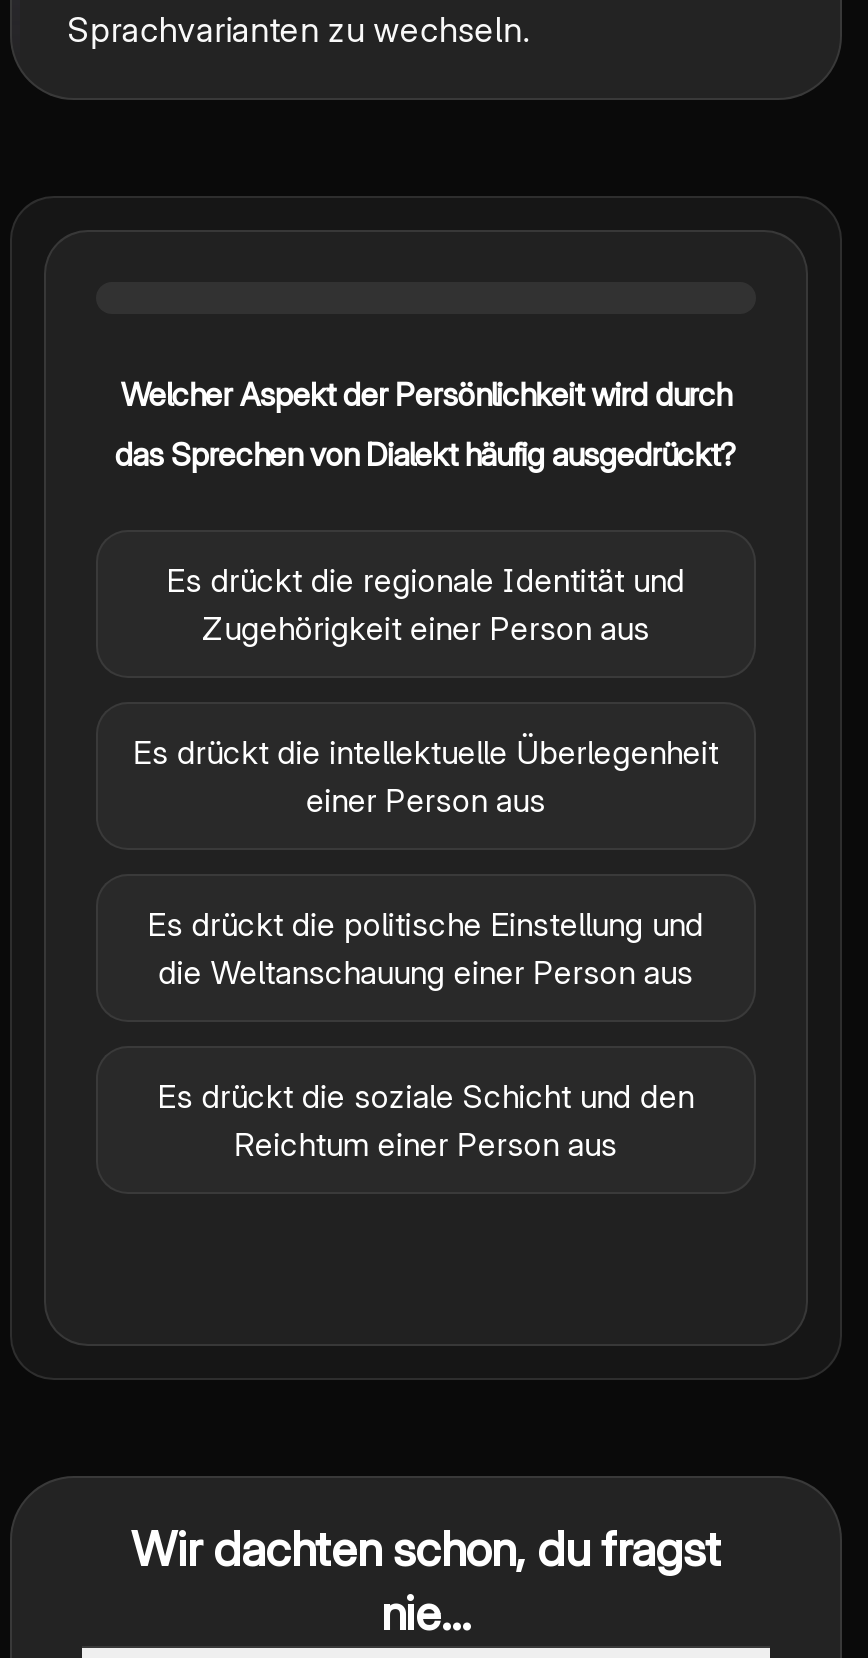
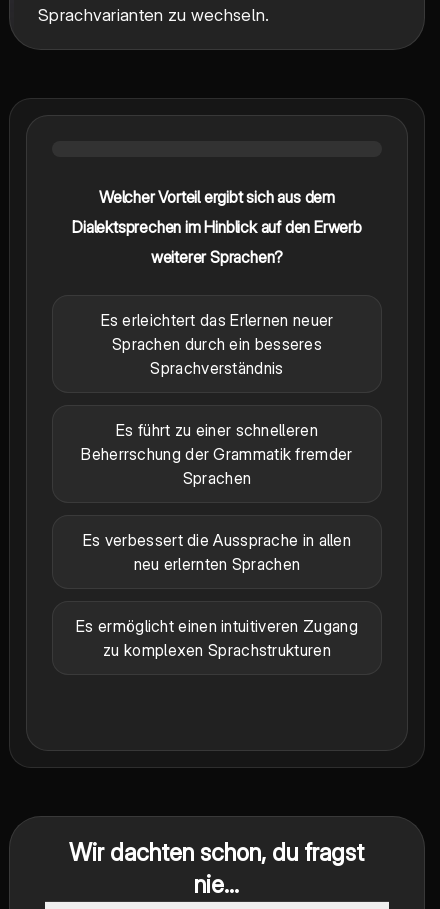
- Welcher Aspekt der Persönlichkeit wird durch
- das Sprechen von Dialekt häufig ausgedrückt?
- Es drückt die regionale Identität und
- Zugehörigkeit einer Person aus
- Es drückt die intellektuelle Überlegenheit
- einer Person aus
- Es drückt die politische Einstellung und
- die Weltanschauung einer Person aus
- Es drückt die soziale Schicht und den
- Reichtum einer Person aus
+ Welcher Vorteil ergibt sich aus dem
+ Dialektsprechen im Hinblick auf den Erwerb
+ weiterer Sprachen?
+ Es erleichtert das Erlernen neuer
+ Sprachen durch ein besseres
+ Sprachverständnis
+ Es führt zu einer schnelleren
+ Beherrschung der Grammatik fremder
+ Sprachen
+ Es verbessert die Aussprache in allen
+ neu erlernten Sprachen
+ Es ermöglicht einen intuitiveren Zugang
+ zu komplexen Sprachstrukturen
